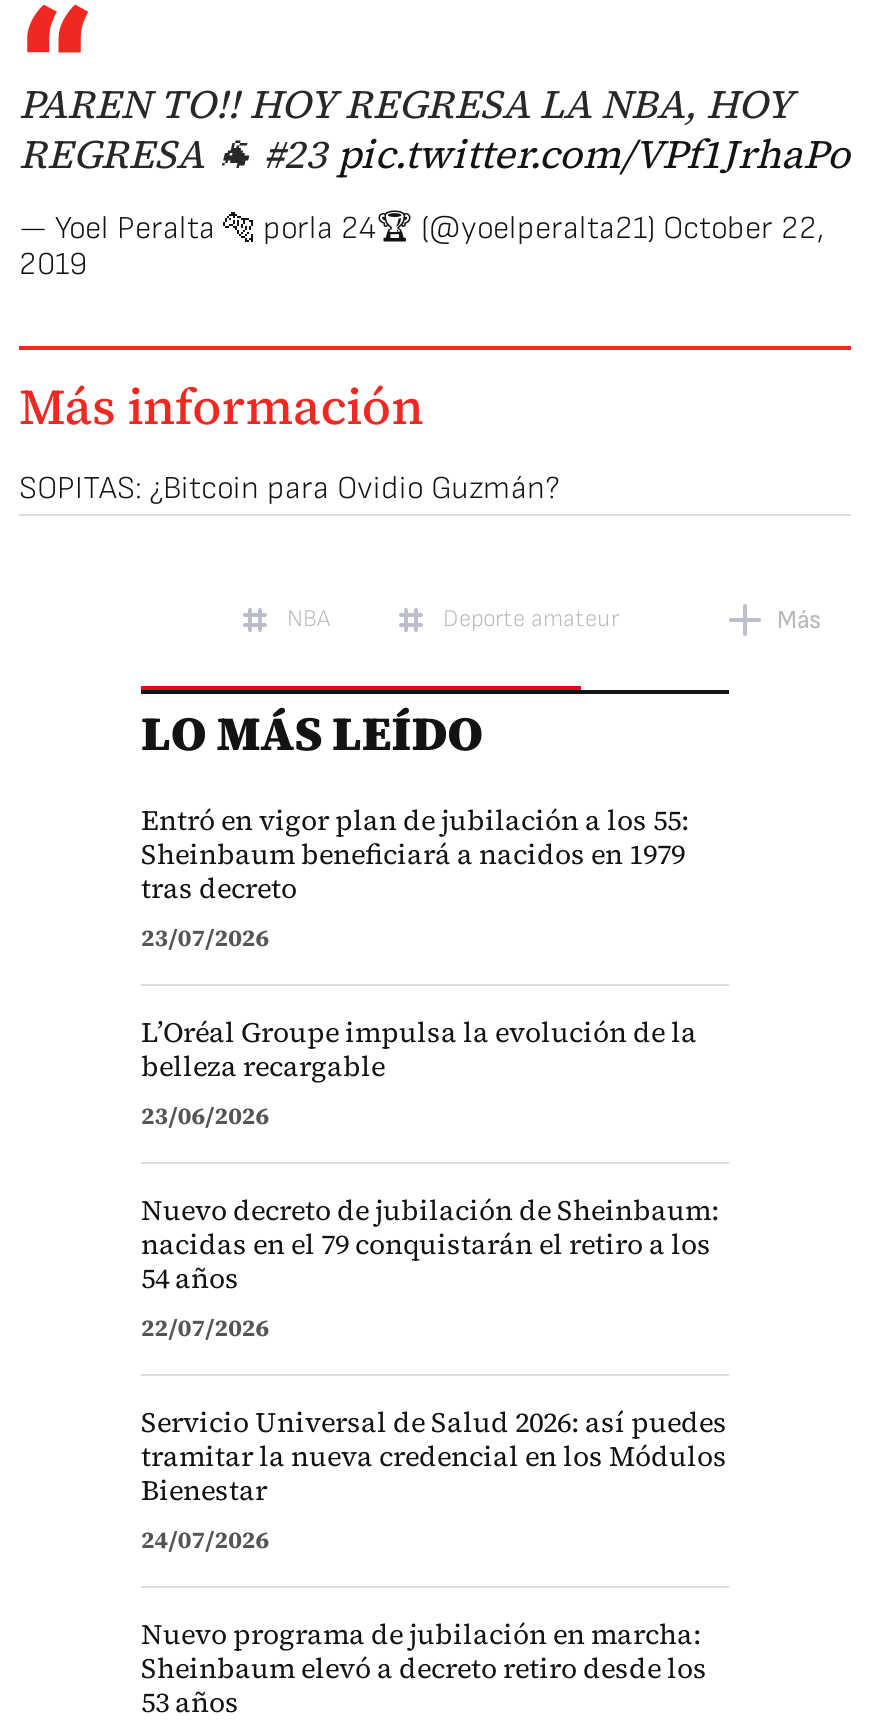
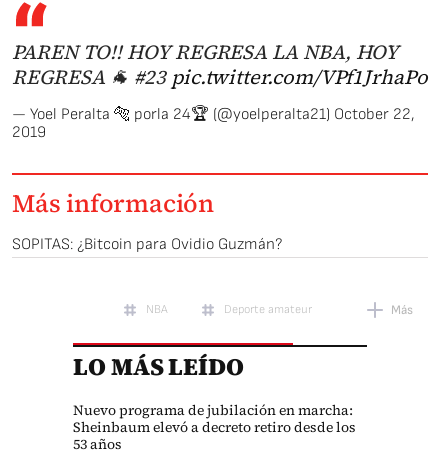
- Entró en vigor plan de jubilación a los 55:
- Sheinbaum beneficiará a nacidos en 1979
- tras decreto
- 23/07/2026
- L’Oréal Groupe impulsa la evolución de la
- belleza recargable
- 23/06/2026
- Nuevo decreto de jubilación de Sheinbaum:
- nacidas en el 79 conquistarán el retiro a los
- 54 años
- 22/07/2026
- Servicio Universal de Salud 2026: así puedes
- tramitar la nueva credencial en los Módulos
- Bienestar
- 24/07/2026
